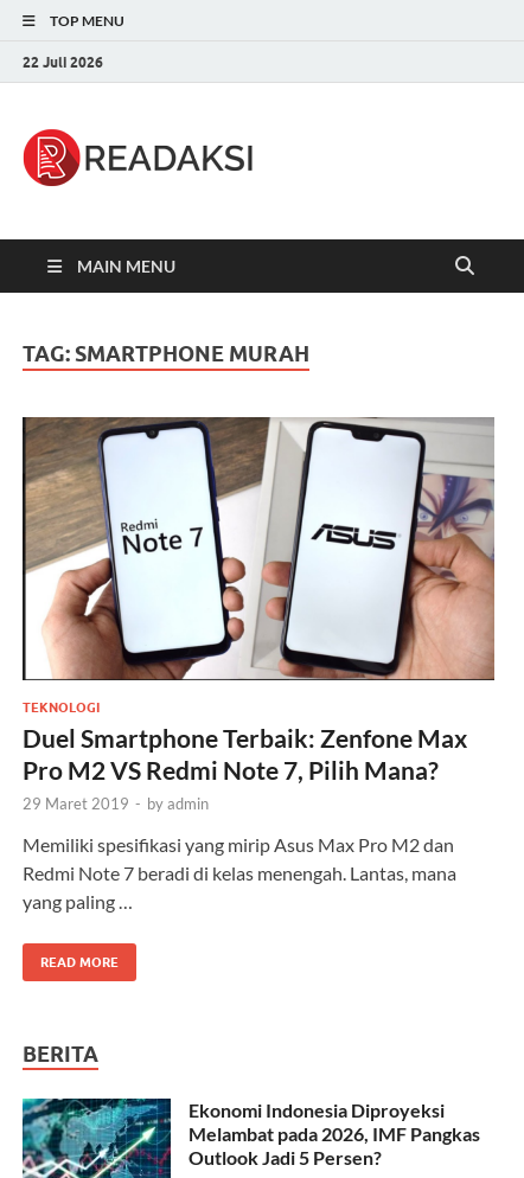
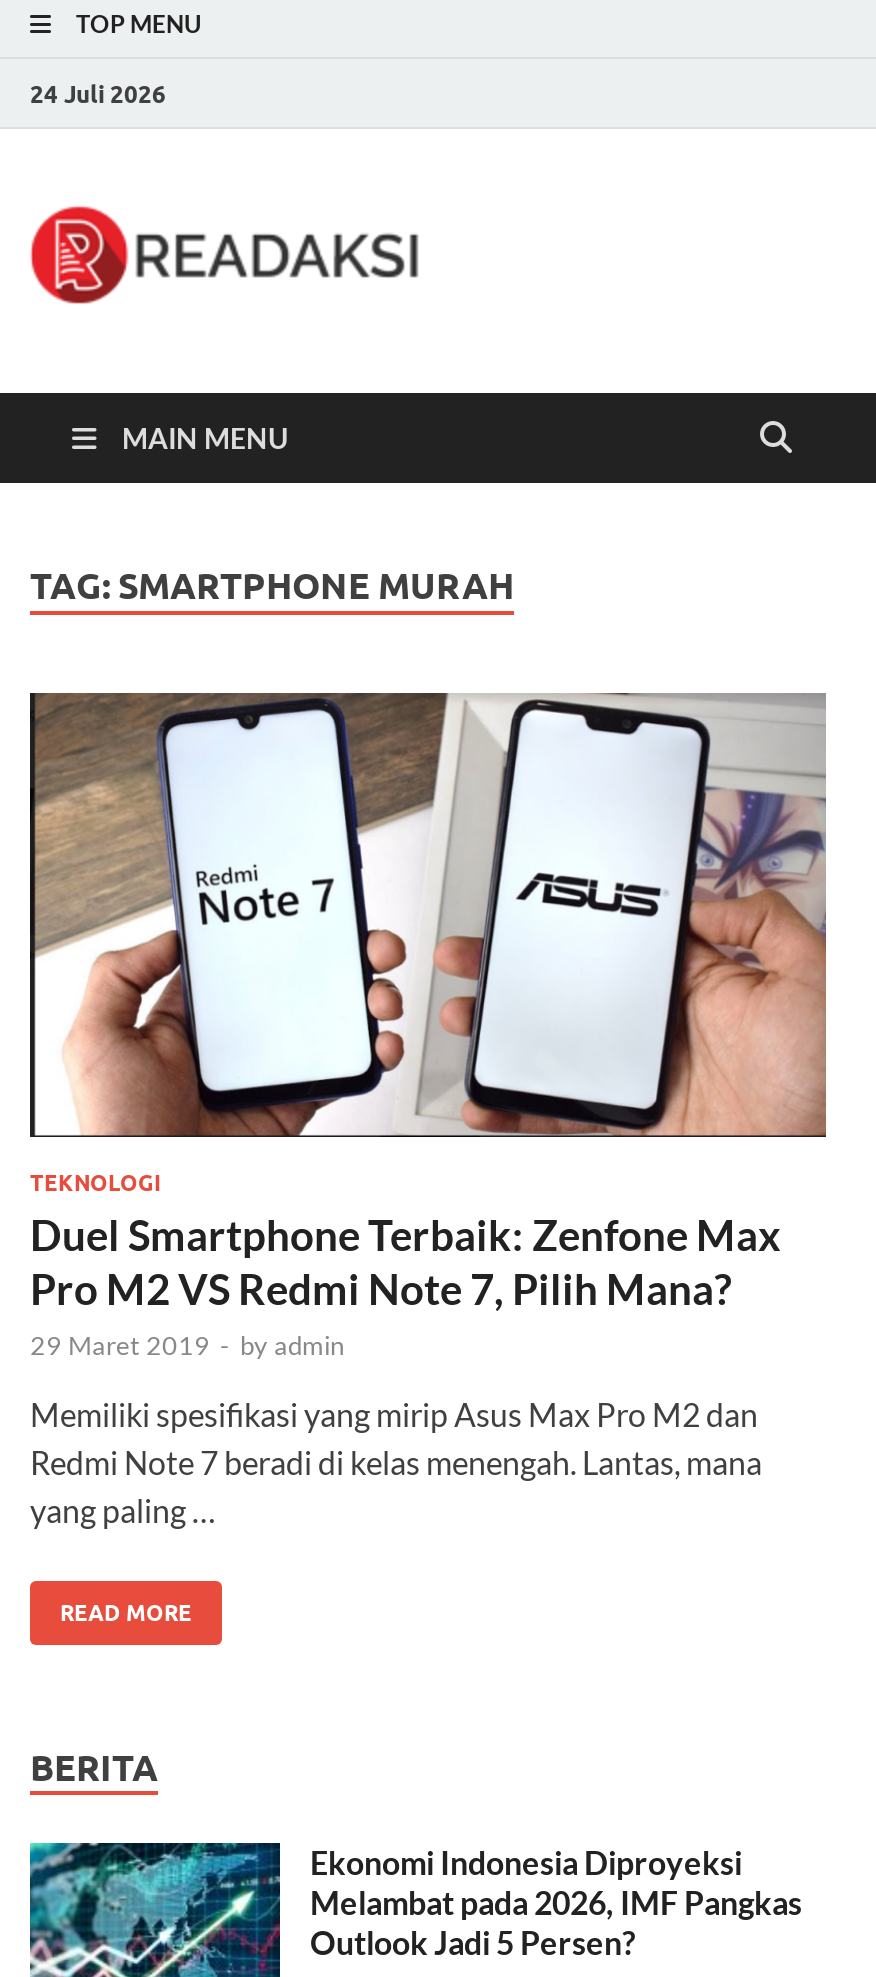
- 22 Juli 2026
+ 24 Juli 2026
